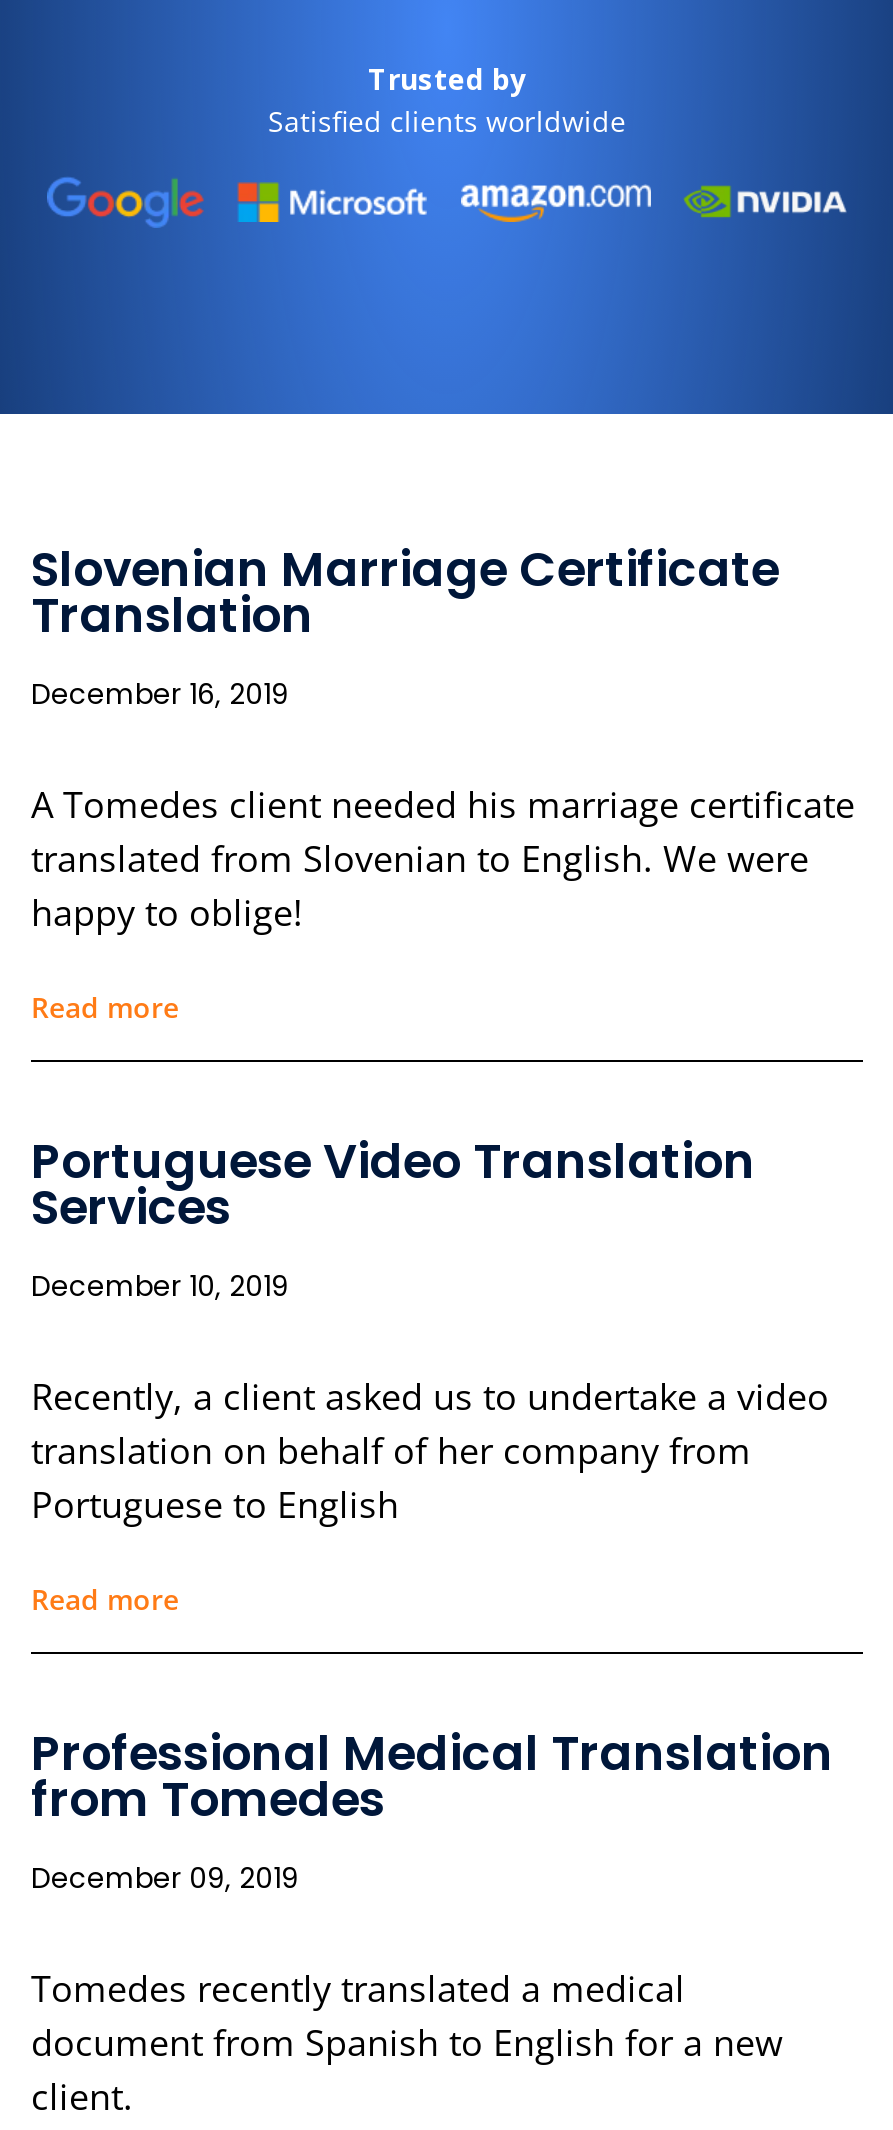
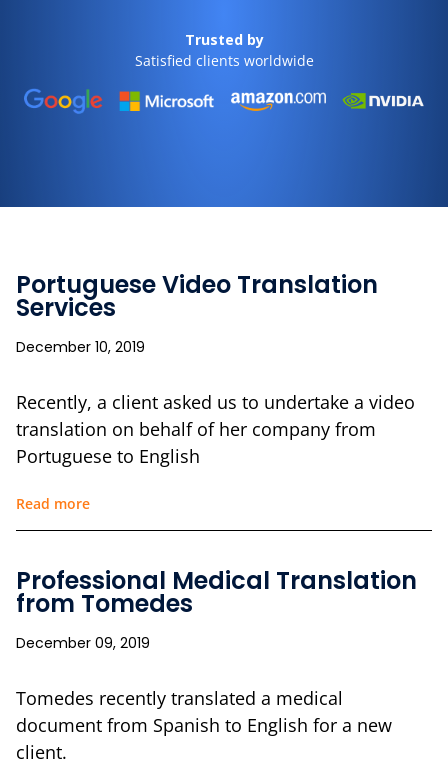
- Slovenian Marriage Certificate
- Translation
- December 16, 2019
- A Tomedes client needed his marriage certificate
- translated from Slovenian to English. We were
- happy to oblige!
- Read more
